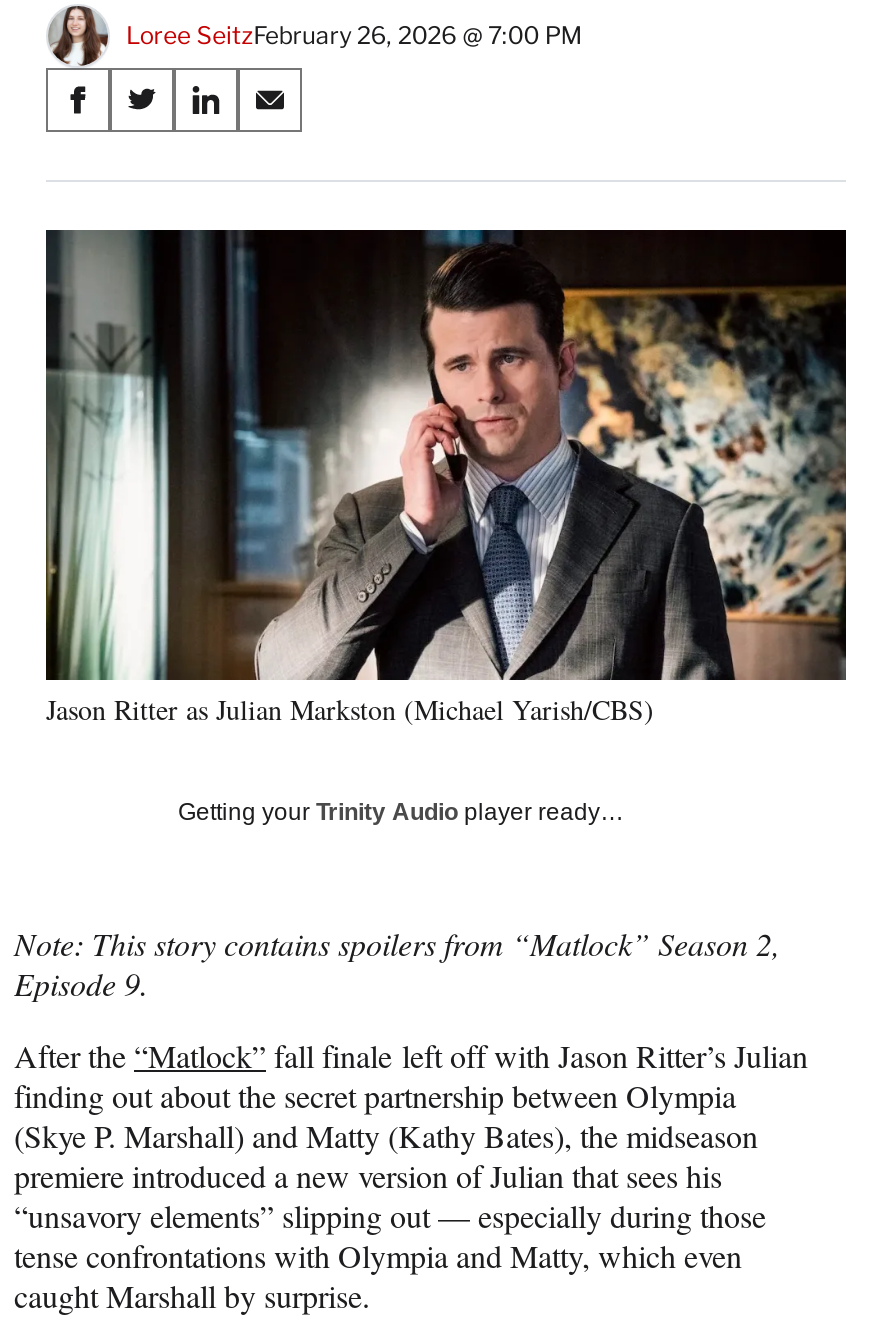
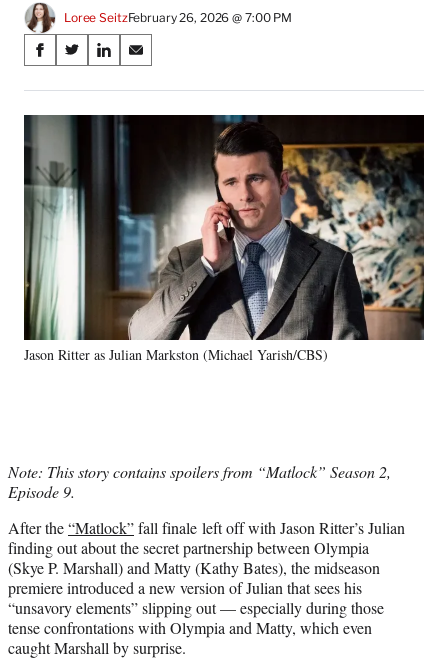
- Getting your Trinity Audio player ready…
